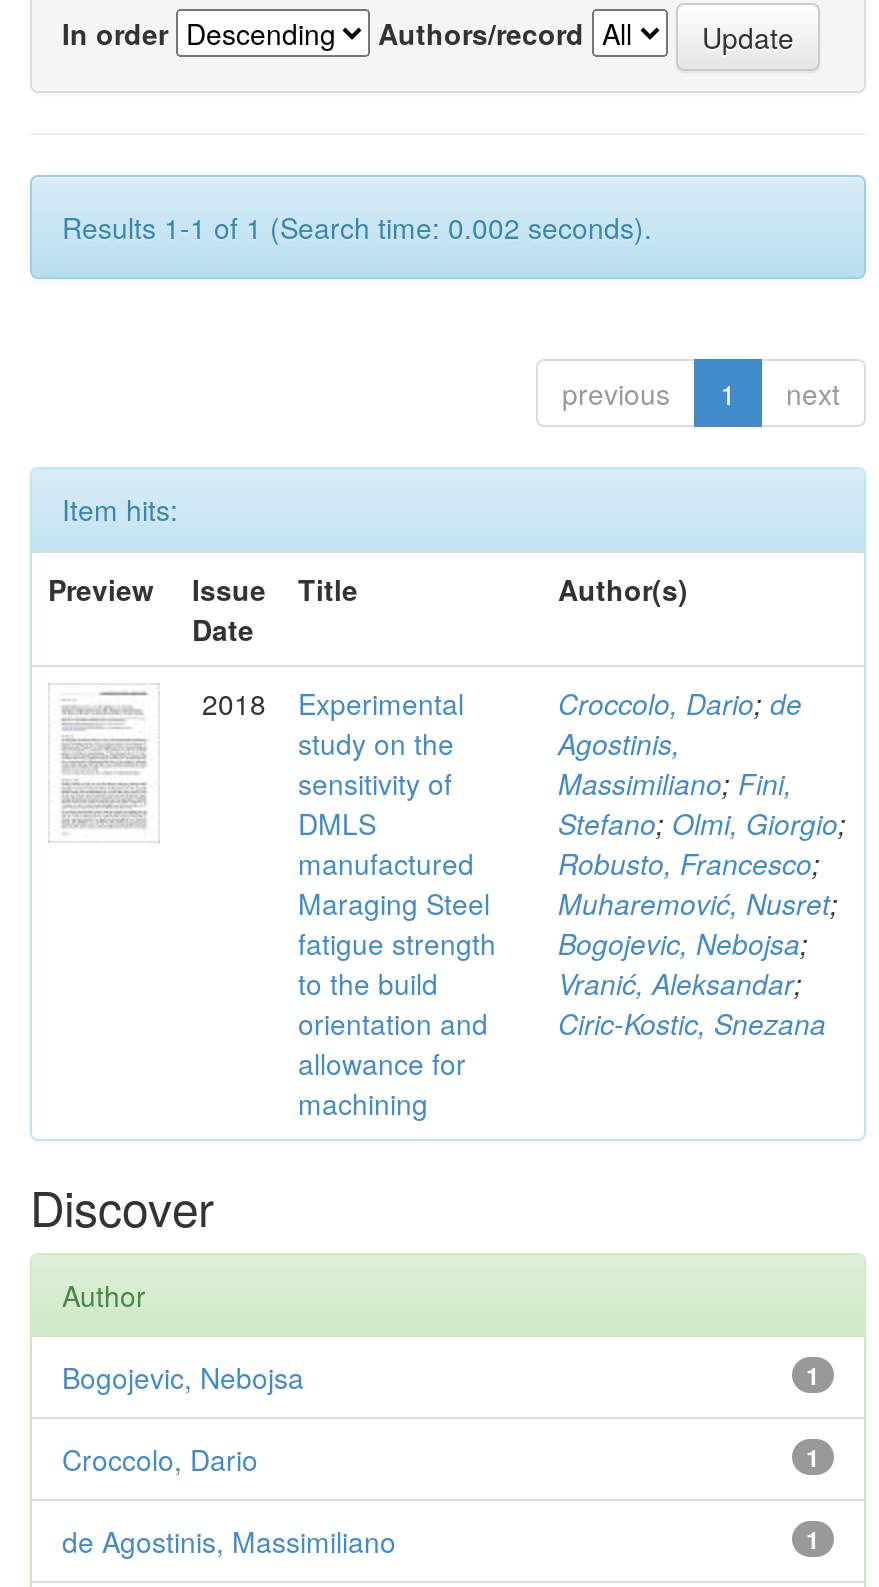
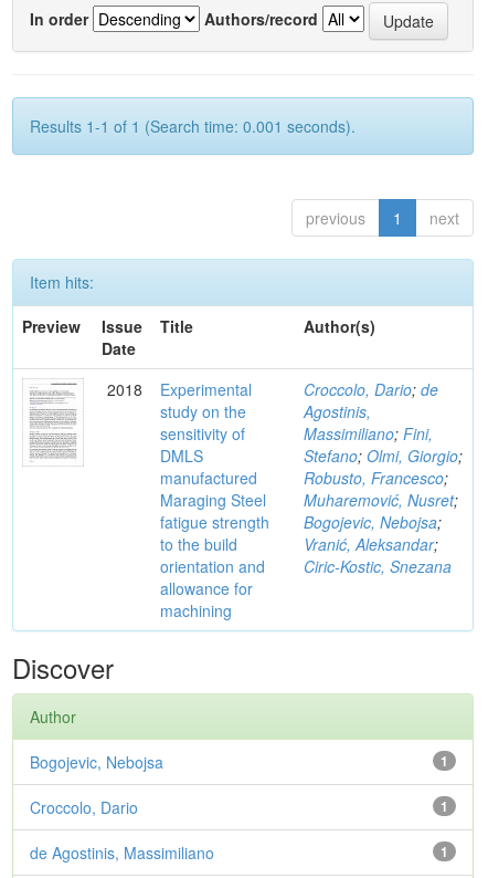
- Results 1-1 of 1 (Search time: 0.002 seconds).
+ Results 1-1 of 1 (Search time: 0.001 seconds).
